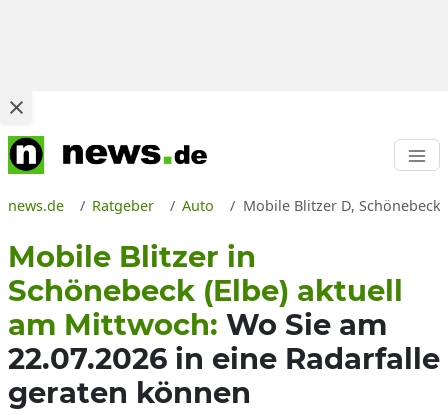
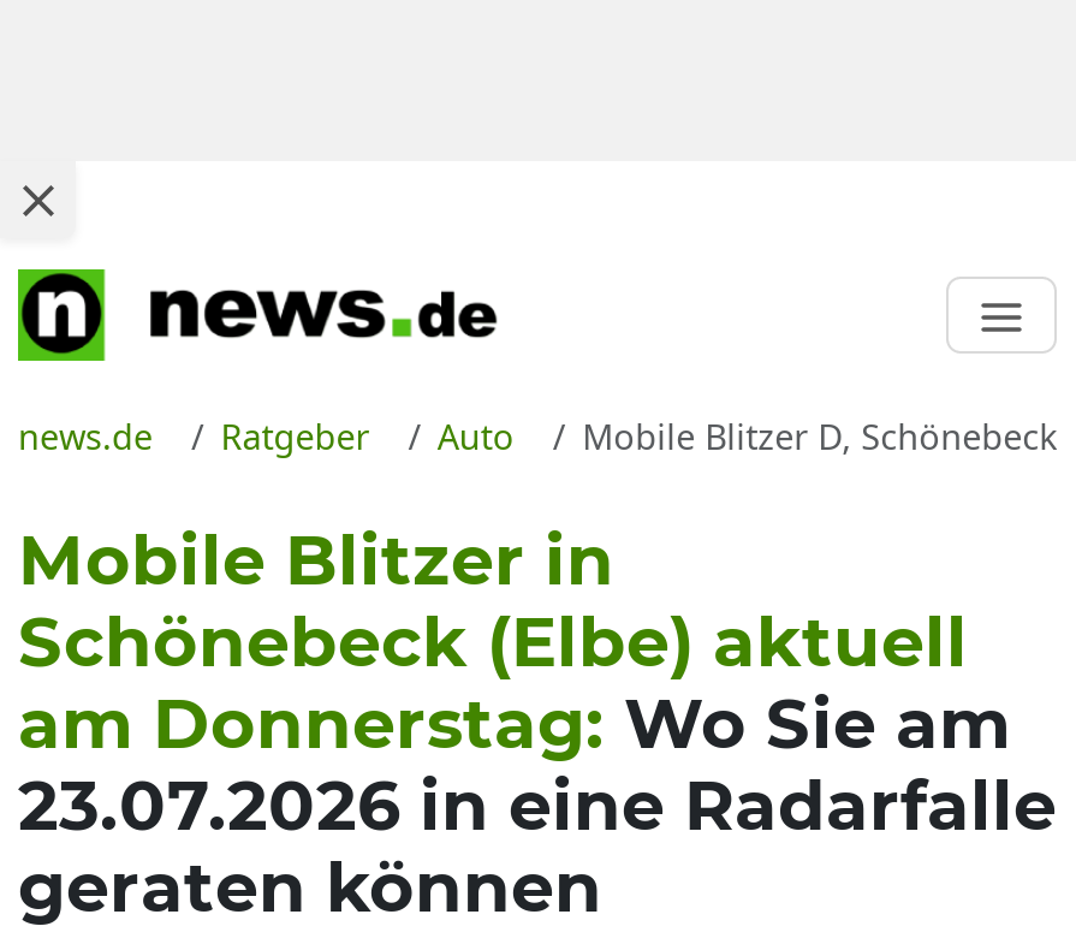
- am Mittwoch: Wo Sie am
+ am Donnerstag: Wo Sie am

- 22.07.2026 in eine Radarfalle
+ 23.07.2026 in eine Radarfalle
